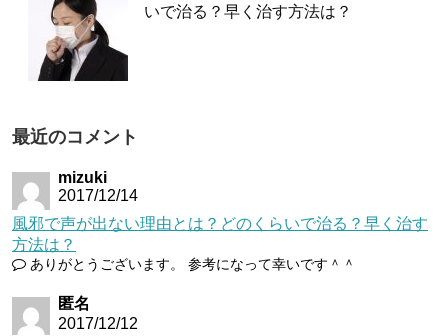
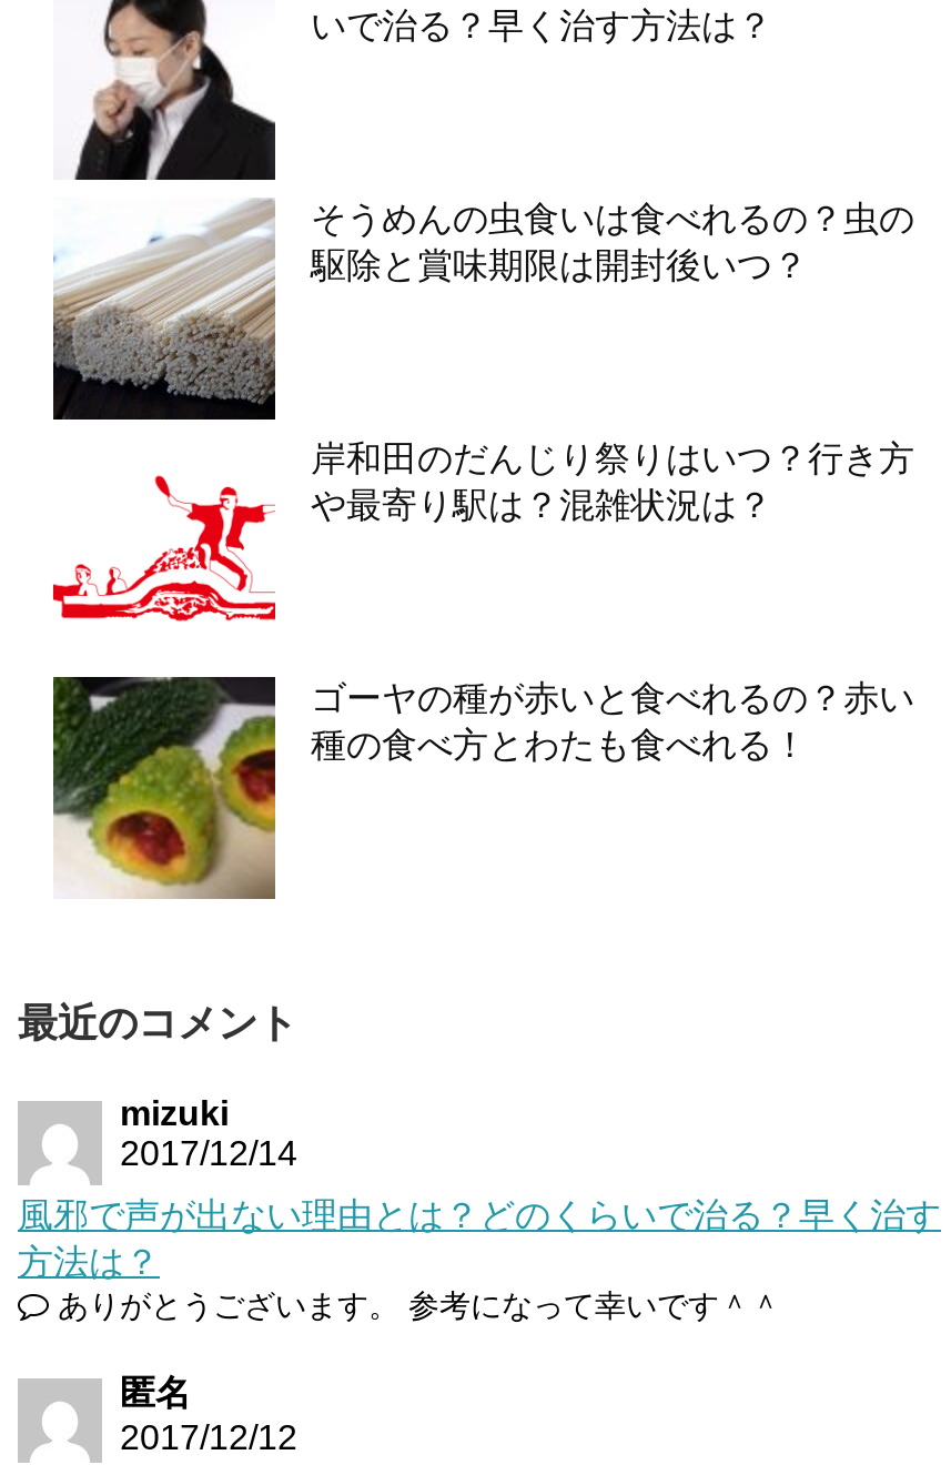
+ [image]
+ そうめんの虫食いは食べれるの？虫の
+ 駆除と賞味期限は開封後いつ？

+ [image]
+ 岸和田のだんじり祭りはいつ？行き方
+ や最寄り駅は？混雑状況は？

+ [image]
+ ゴーヤの種が赤いと食べれるの？赤い
+ 種の食べ方とわたも食べれる！
